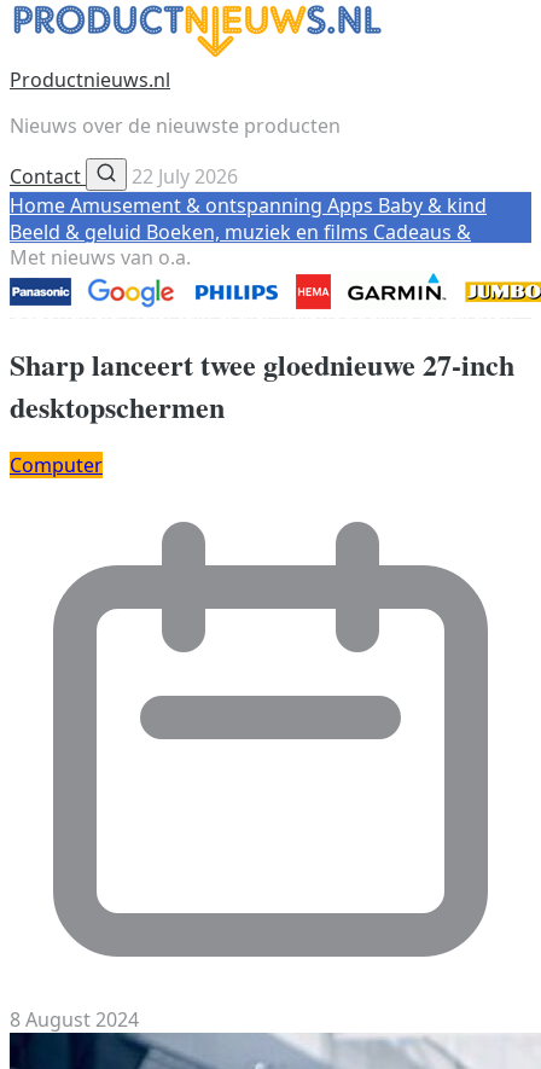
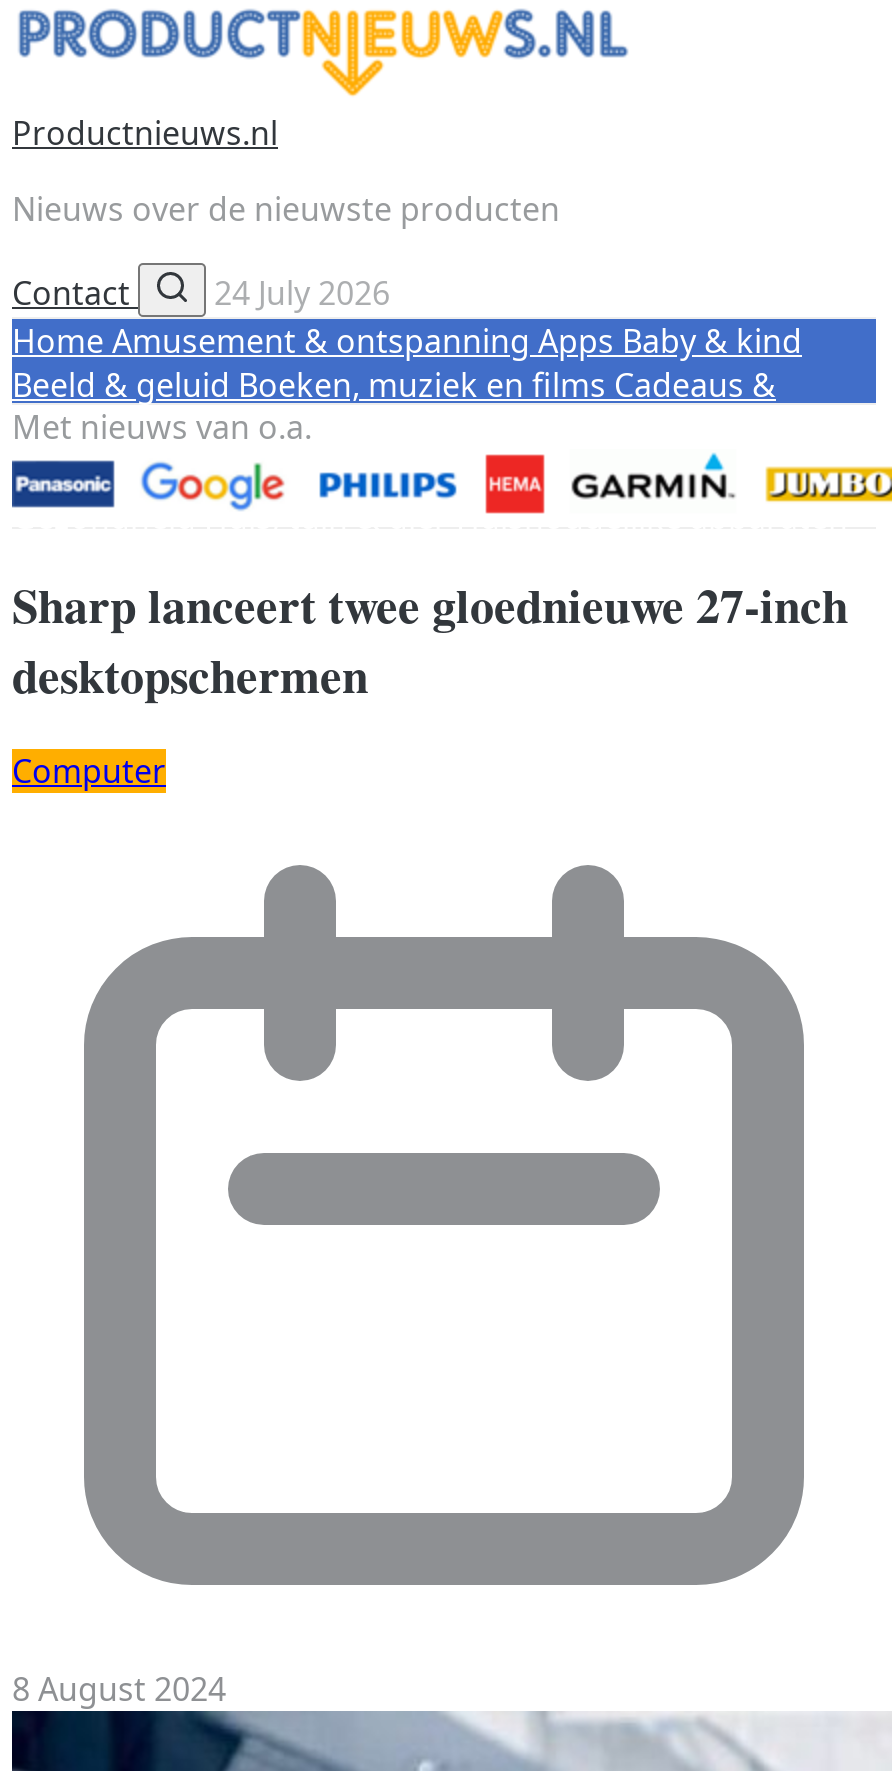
- Contact 22 July 2026
+ Contact 24 July 2026
